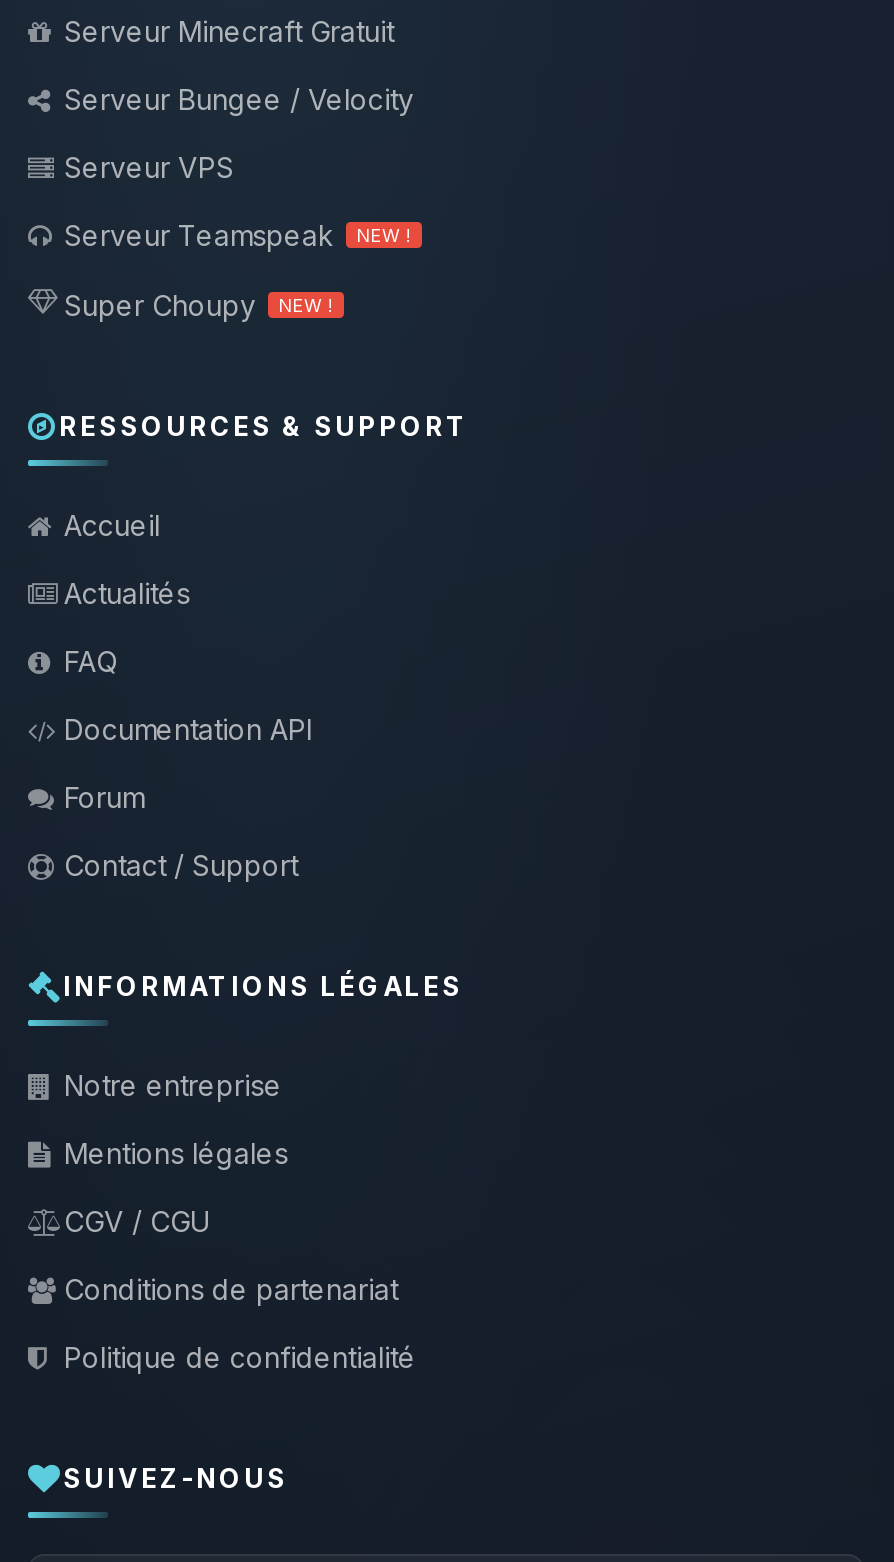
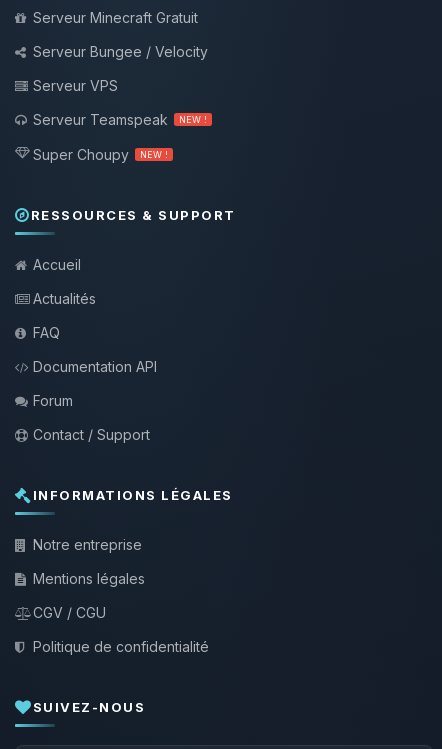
- Conditions de partenariat
